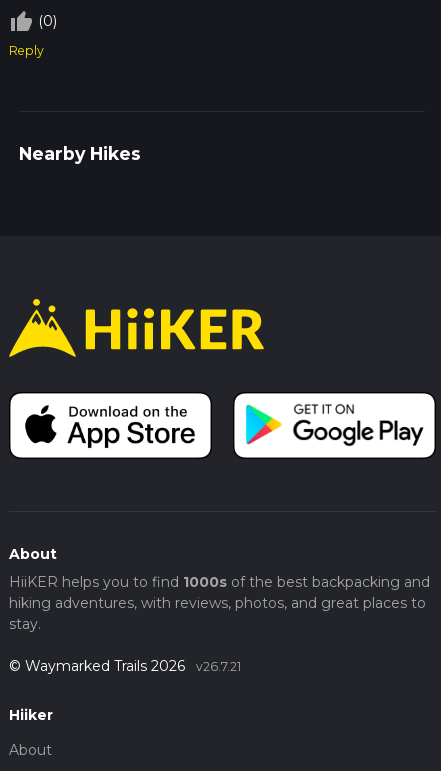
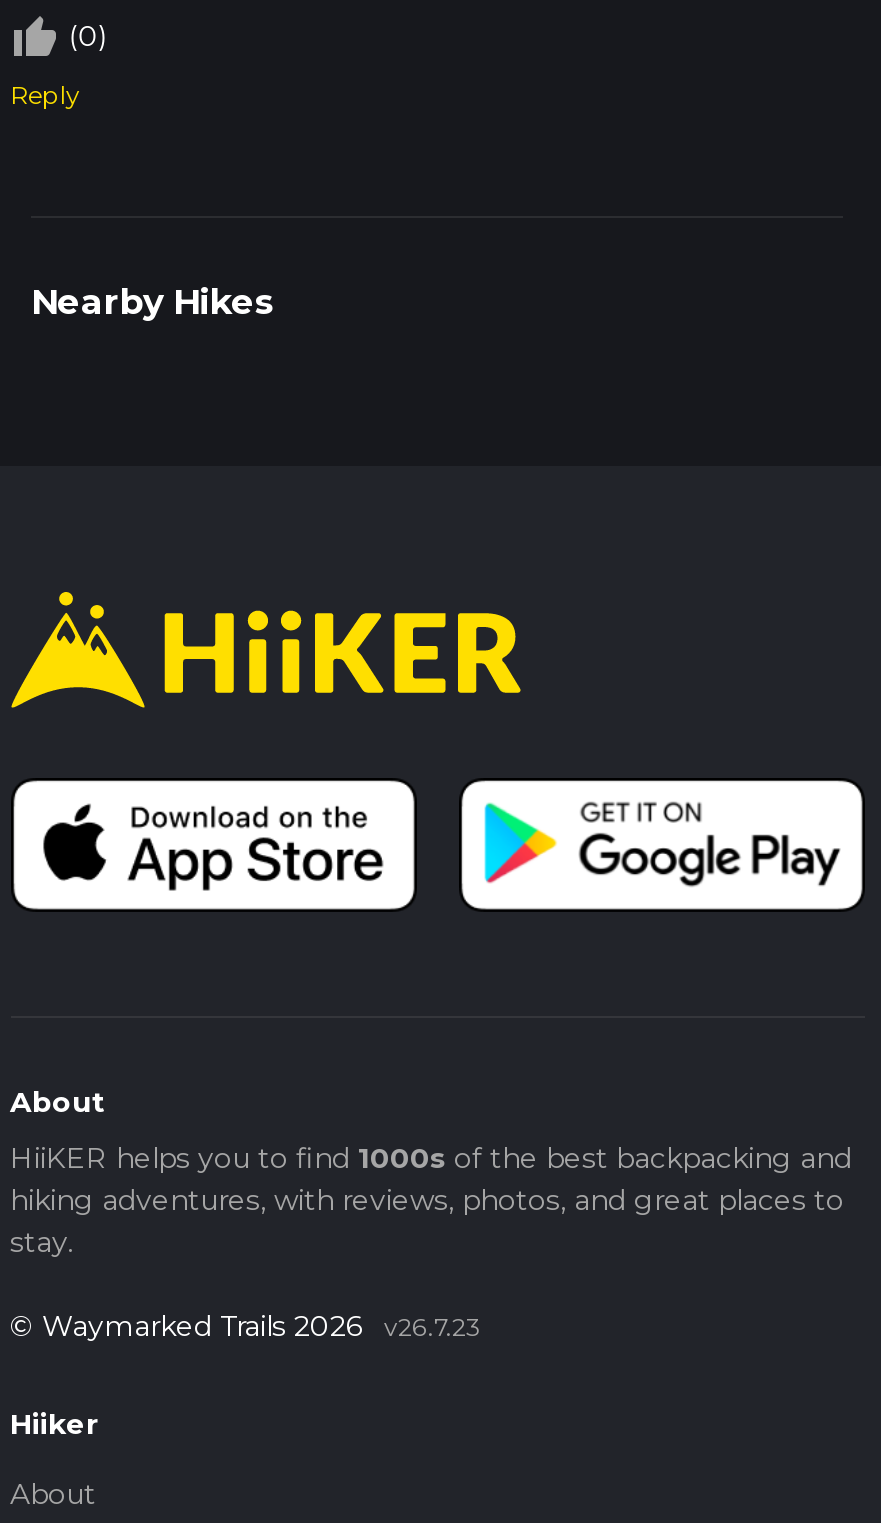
- © Waymarked Trails 2026 v26.7.21
+ © Waymarked Trails 2026 v26.7.23
